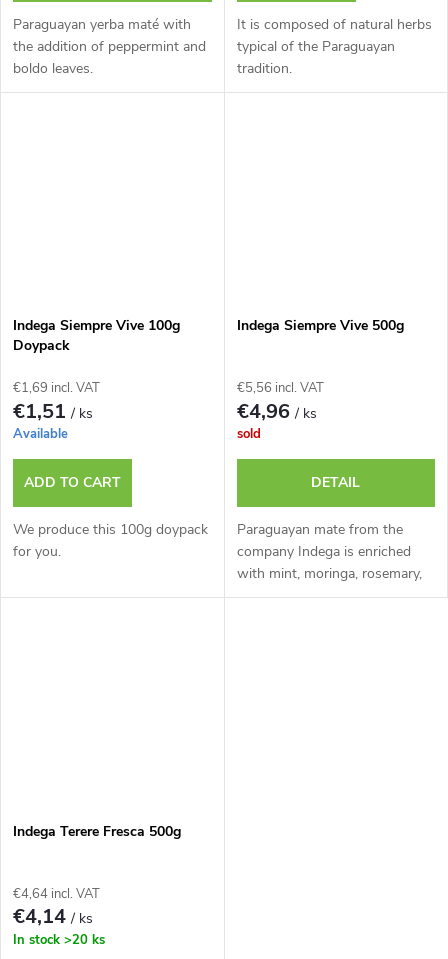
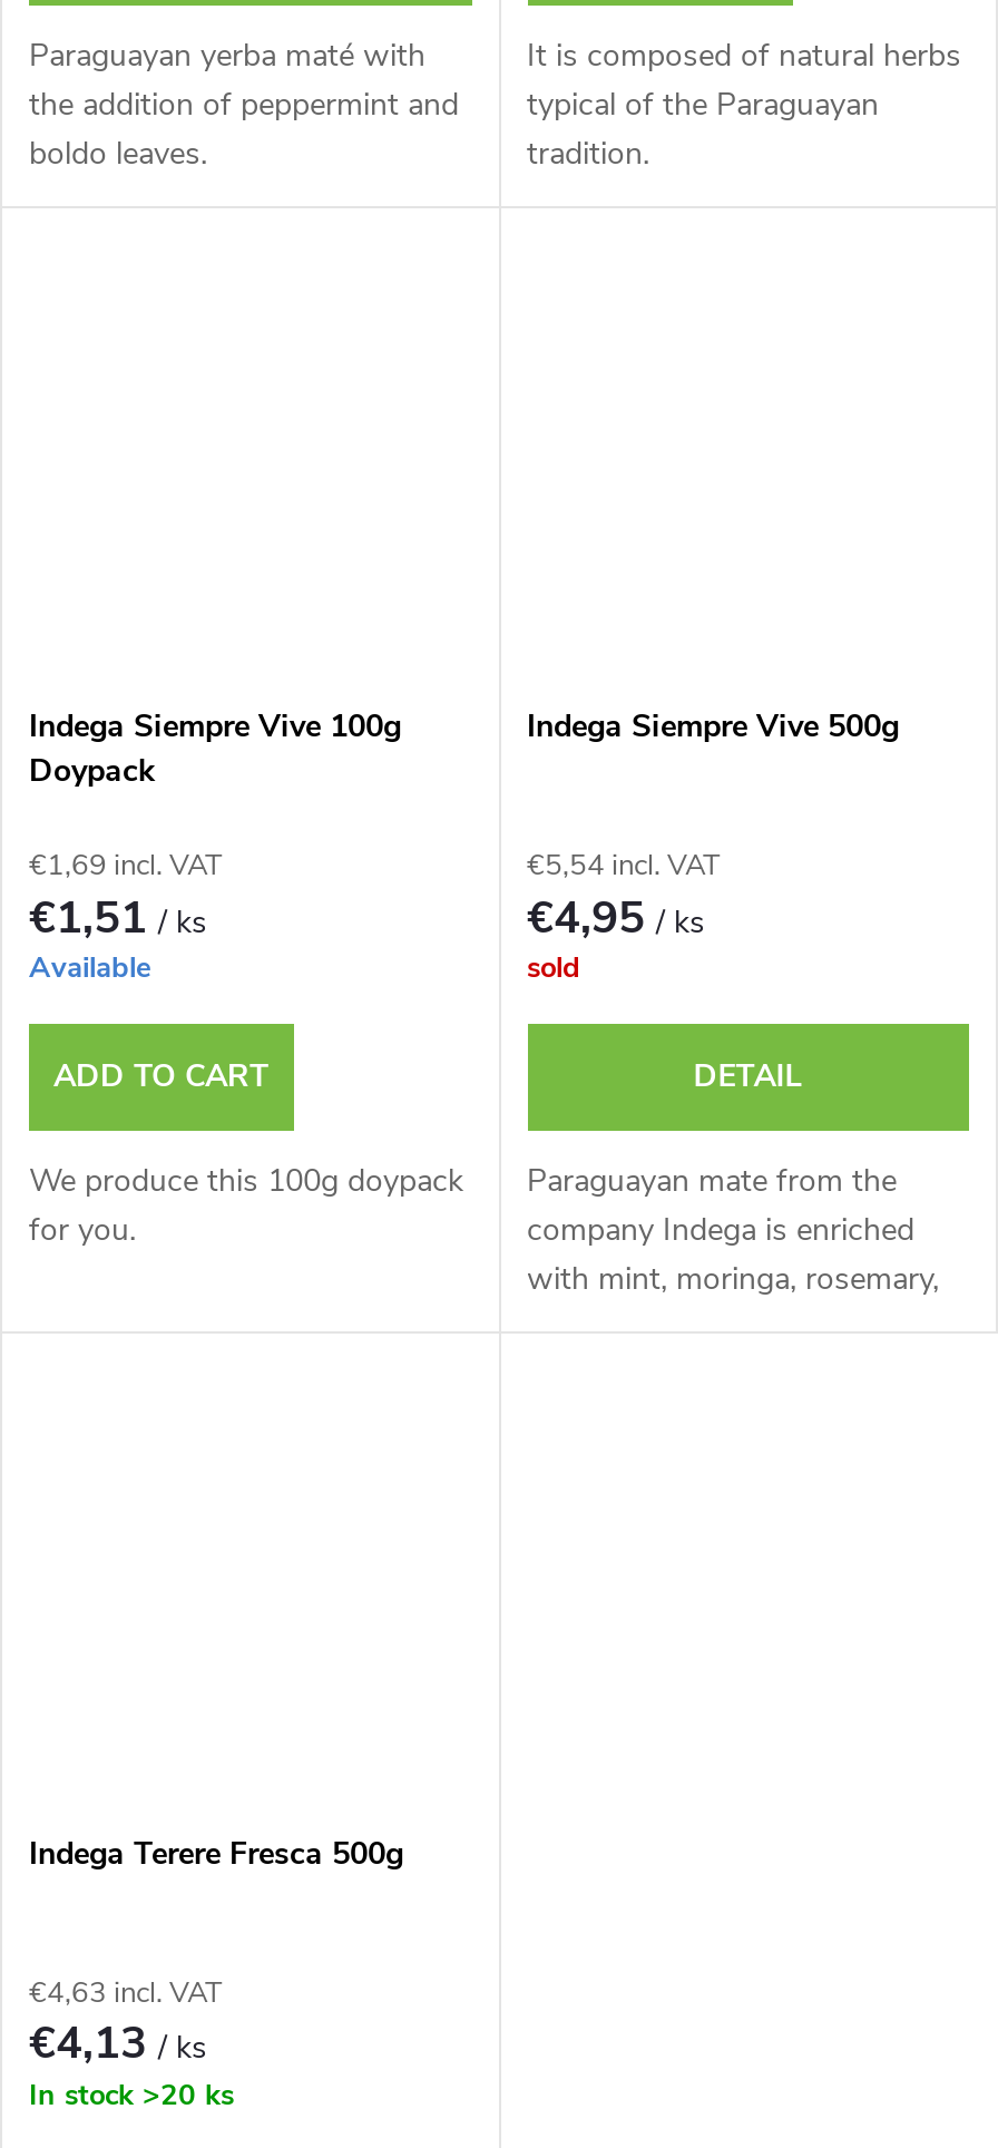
- €5,56 incl. VAT
+ €5,54 incl. VAT

- €4,96 / ks
+ €4,95 / ks

- €4,64 incl. VAT
+ €4,63 incl. VAT

- €4,14 / ks
+ €4,13 / ks
